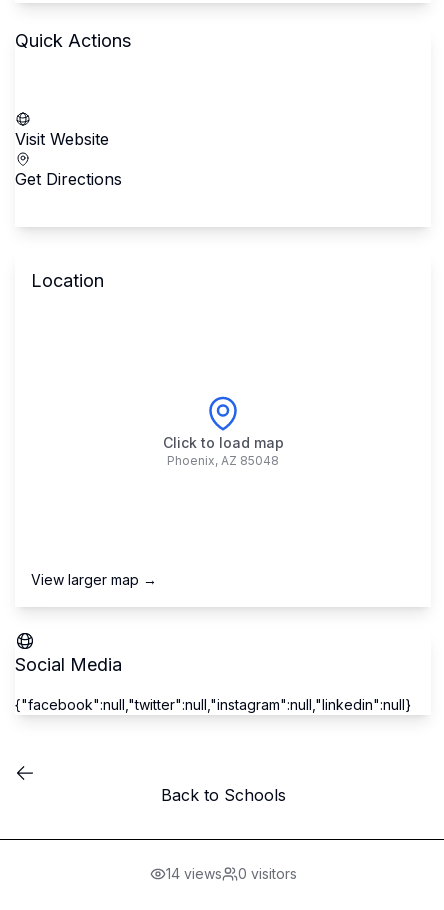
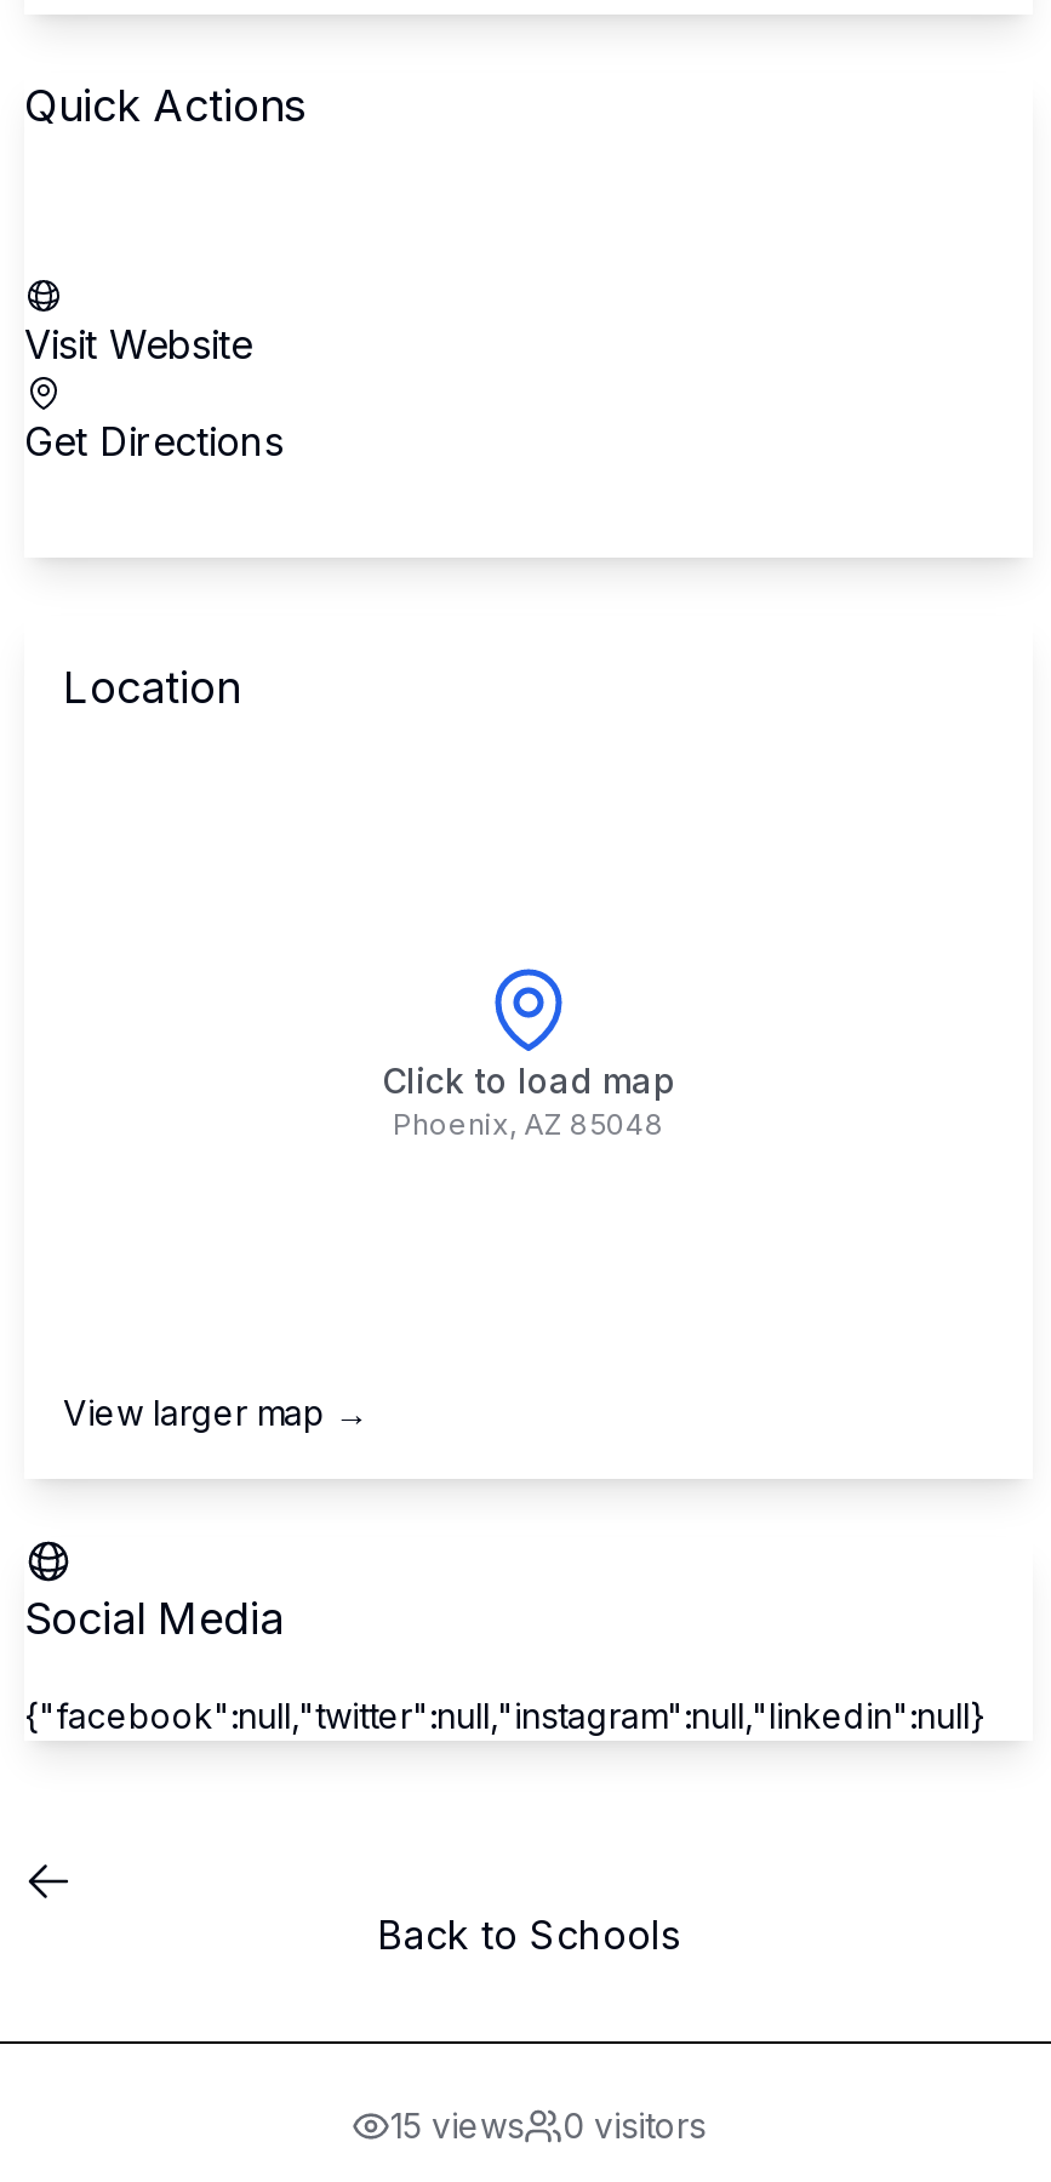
- 14 views 0 visitors
+ 15 views 0 visitors
